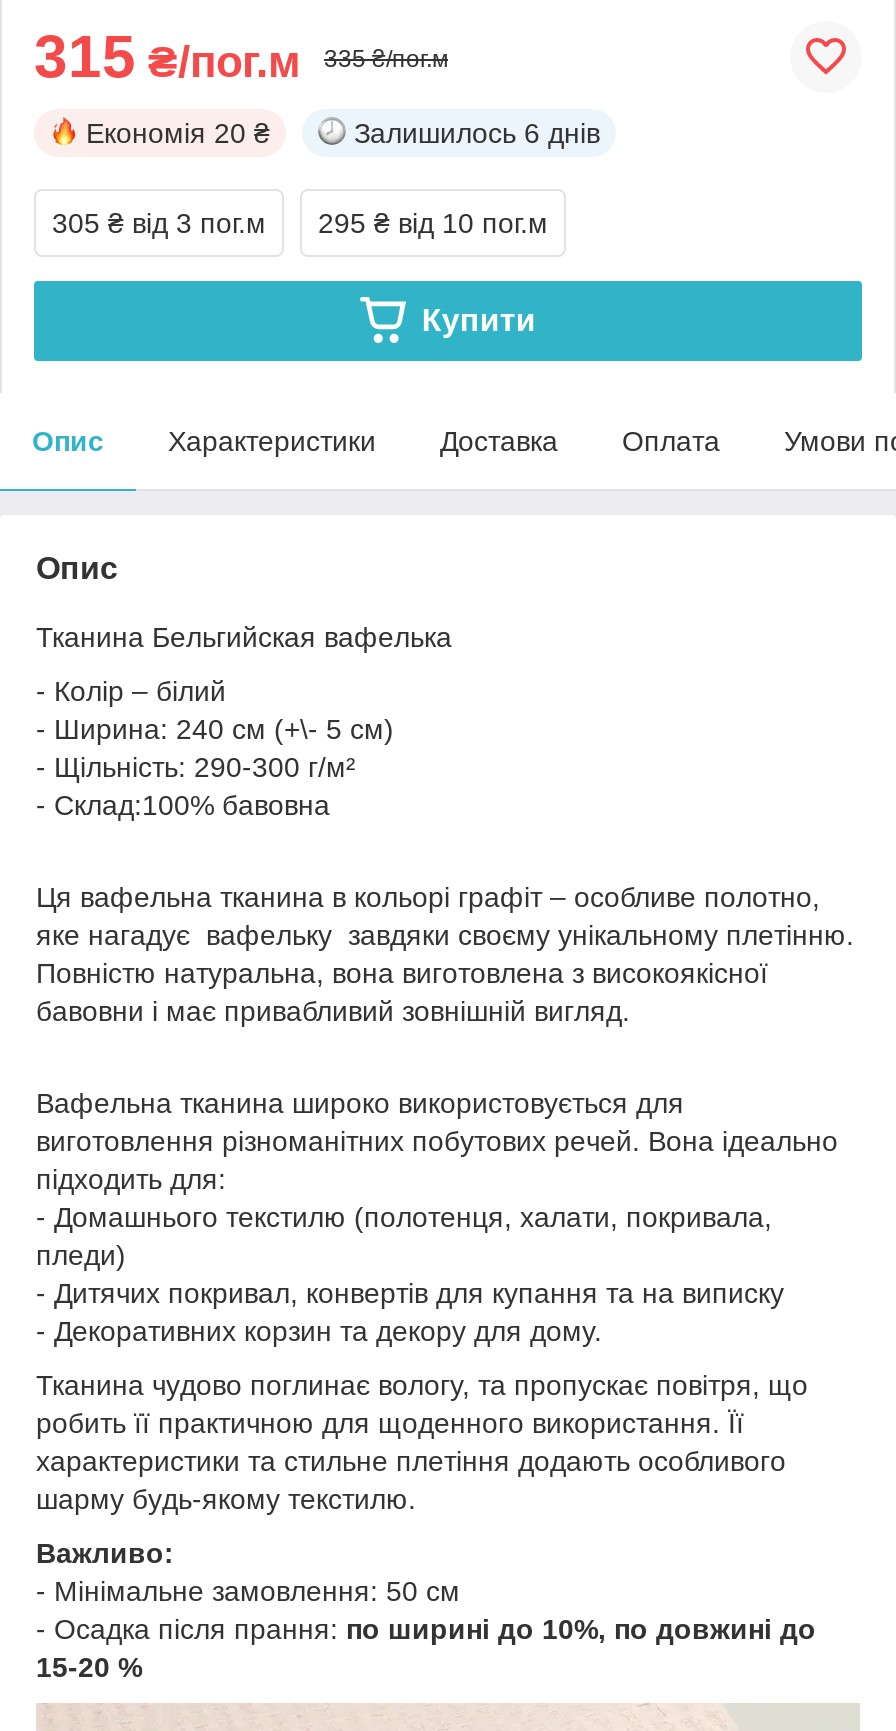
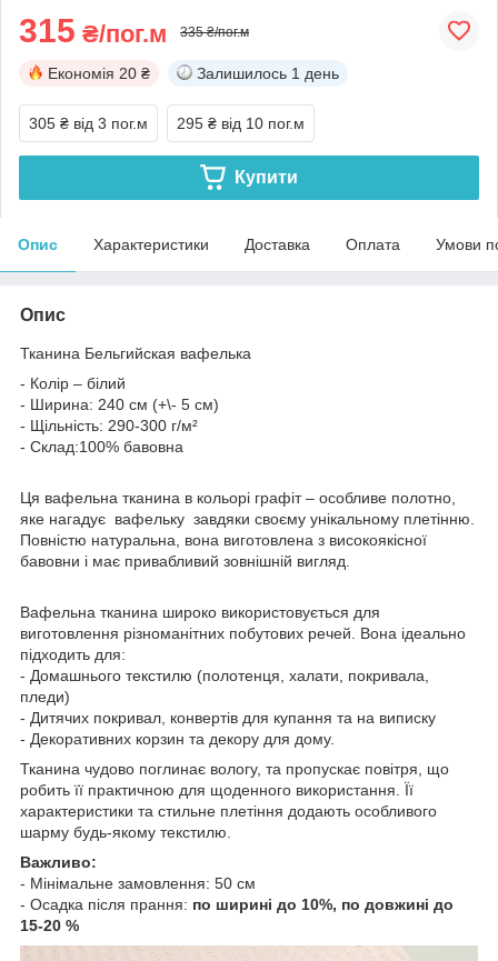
- Залишилось 6 днів
+ Залишилось 1 день
